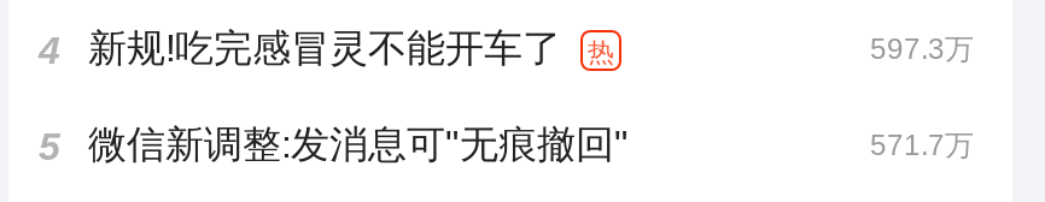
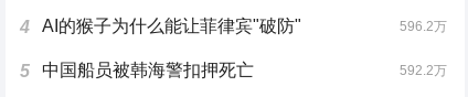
- 新规!吃完感冒灵不能开车了
- 热
- 597.3万
+ AI的猴子为什么能让菲律宾"破防"
+ 596.2万

- 微信新调整:发消息可"无痕撤回"
- 571.7万
+ 中国船员被韩海警扣押死亡
+ 592.2万
